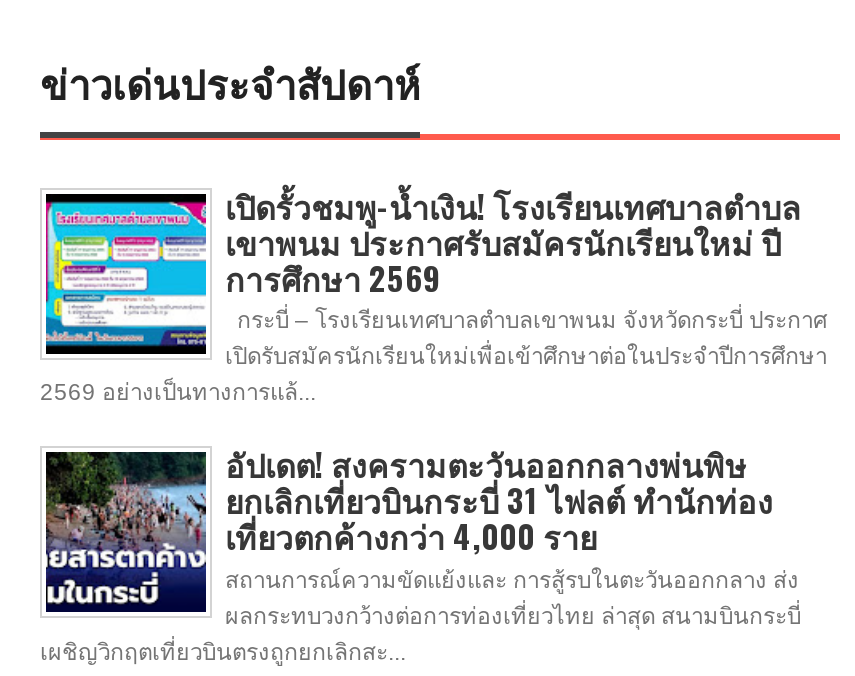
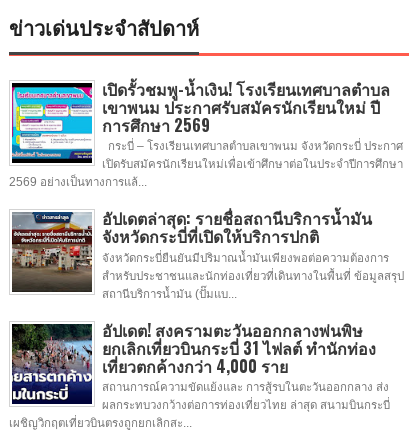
+ [image]
+ อัปเดตล่าสุด: รายชื่อสถานีบริการน้ำมัน
+ จังหวัดกระบี่ที่เปิดให้บริการปกติ
+ จังหวัดกระบี่ยืนยันมีปริมาณน้ำมันเพียงพอต่อความต้องการ
+ สำหรับประชาชนและนักท่องเที่ยวที่เดินทางในพื้นที่ ข้อมูลสรุป
+ สถานีบริการน้ำมัน (ปั๊มแบ...
